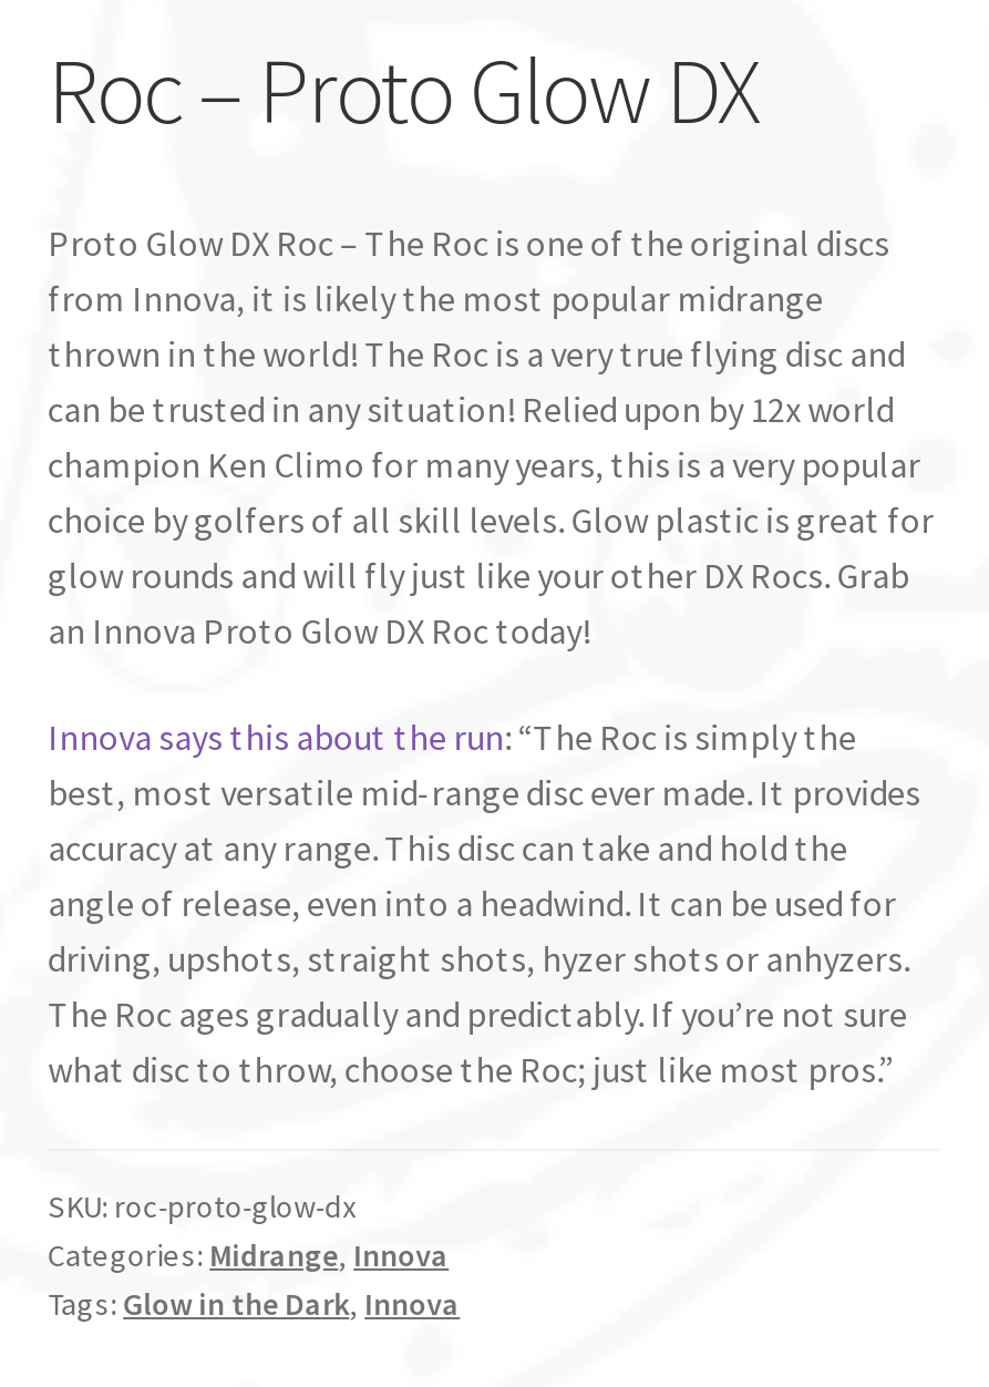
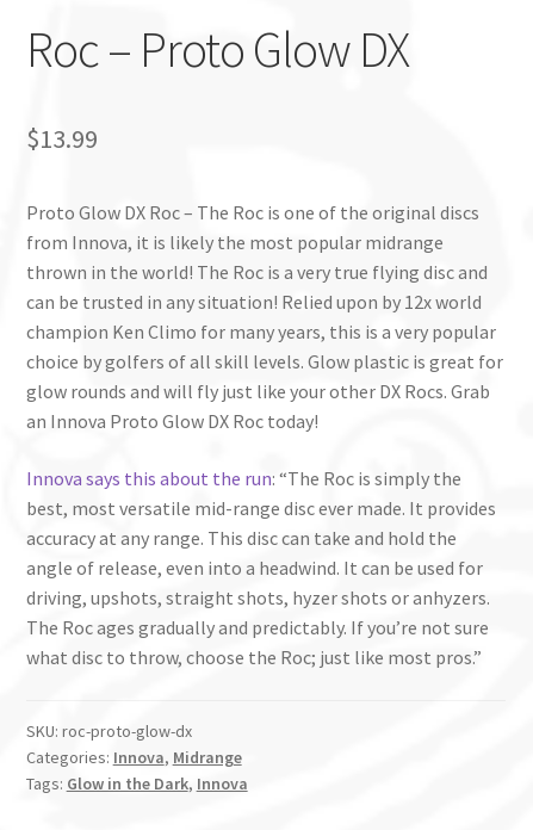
+ $13.99

- Categories: Midrange, Innova
+ Categories: Innova, Midrange
